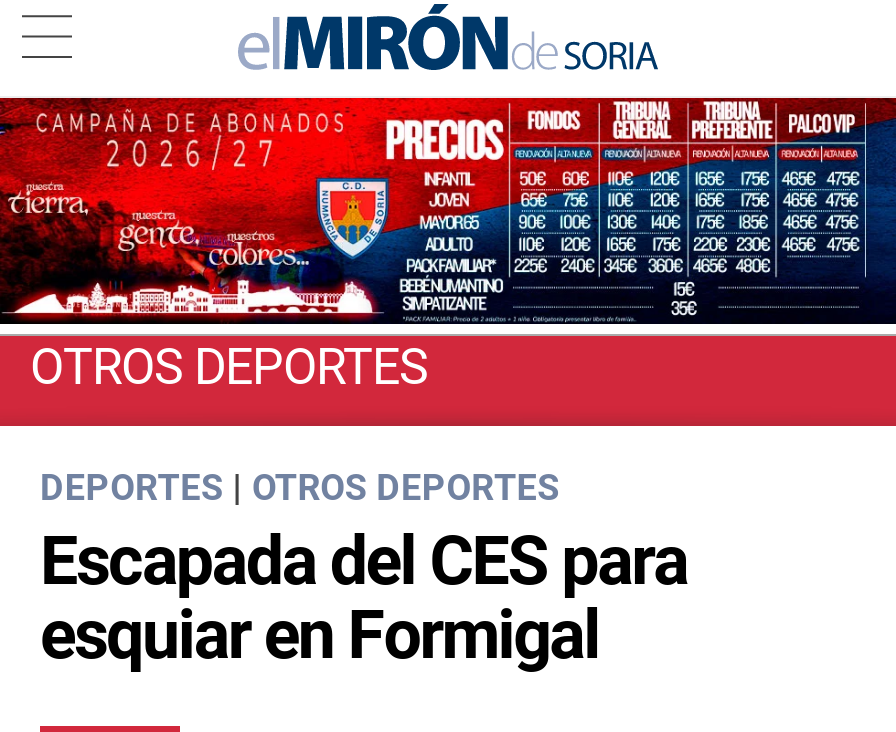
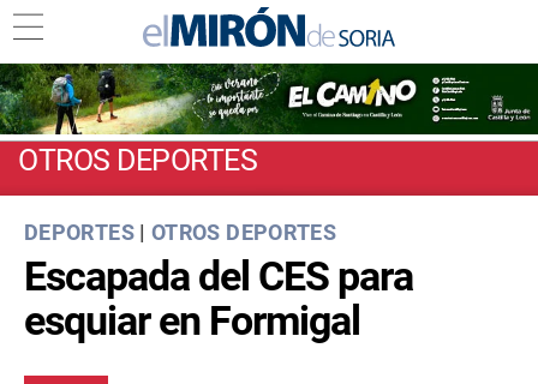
- [image]
+ [image]
